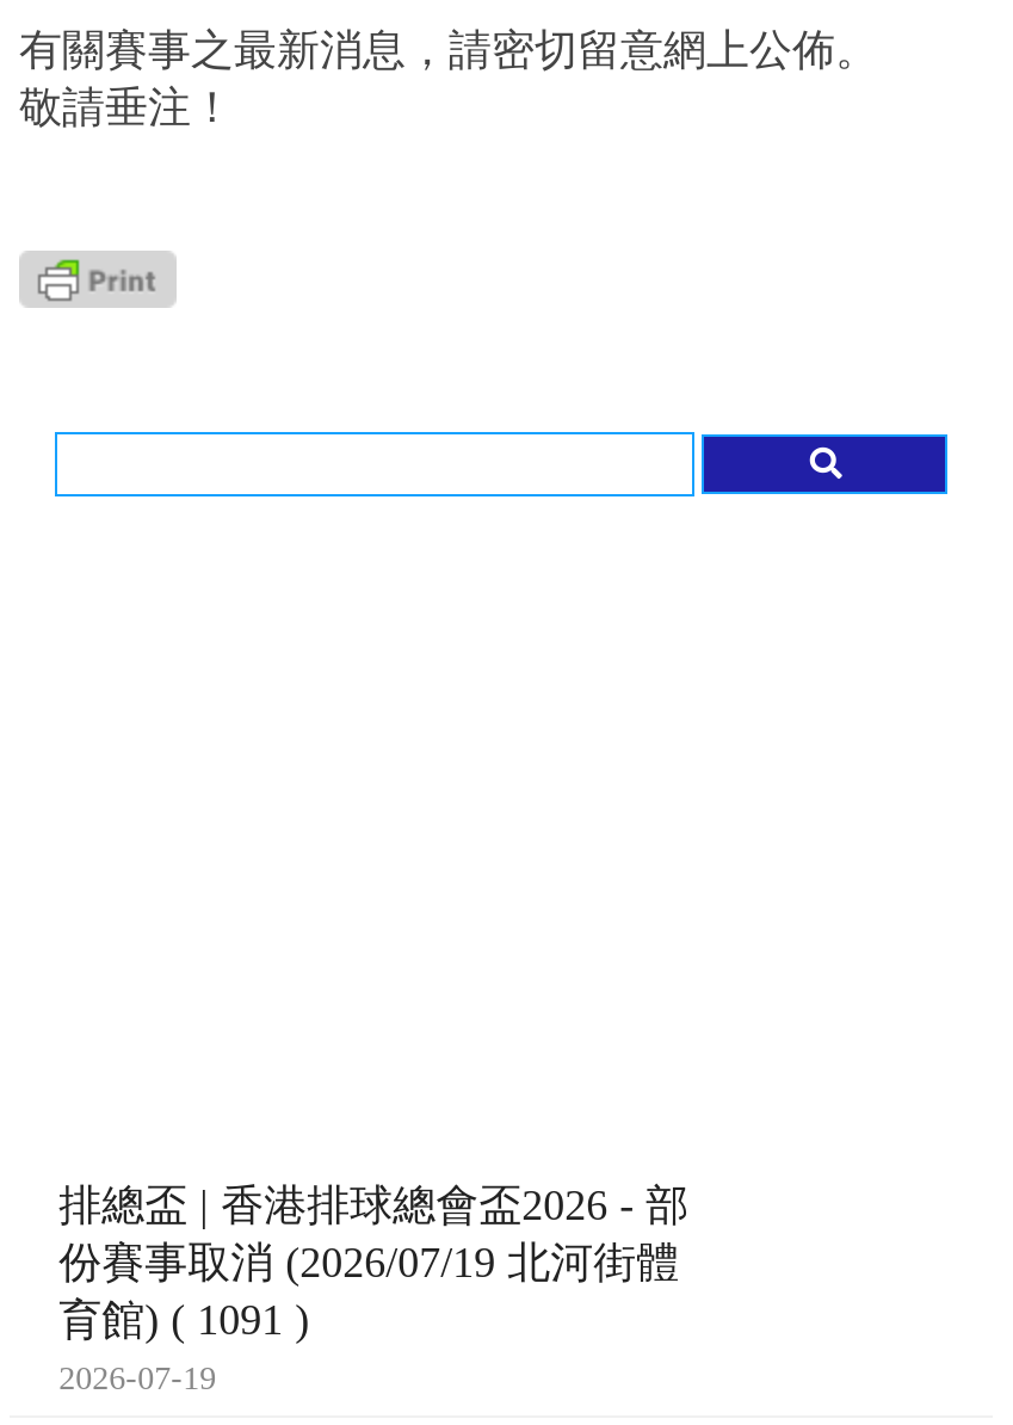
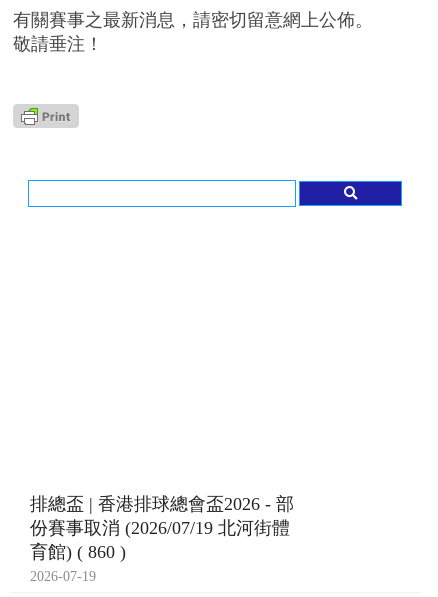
- 育館) ( 1091 )
+ 育館) ( 860 )
